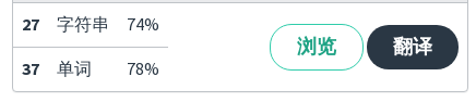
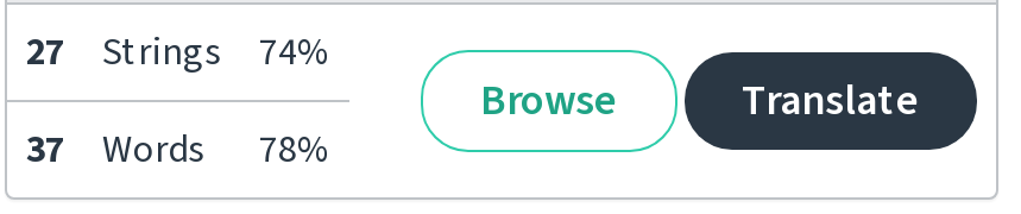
- 字符串
+ Strings

- 浏览
- 翻译
+ Browse
+ Translate

- 单词
+ Words
